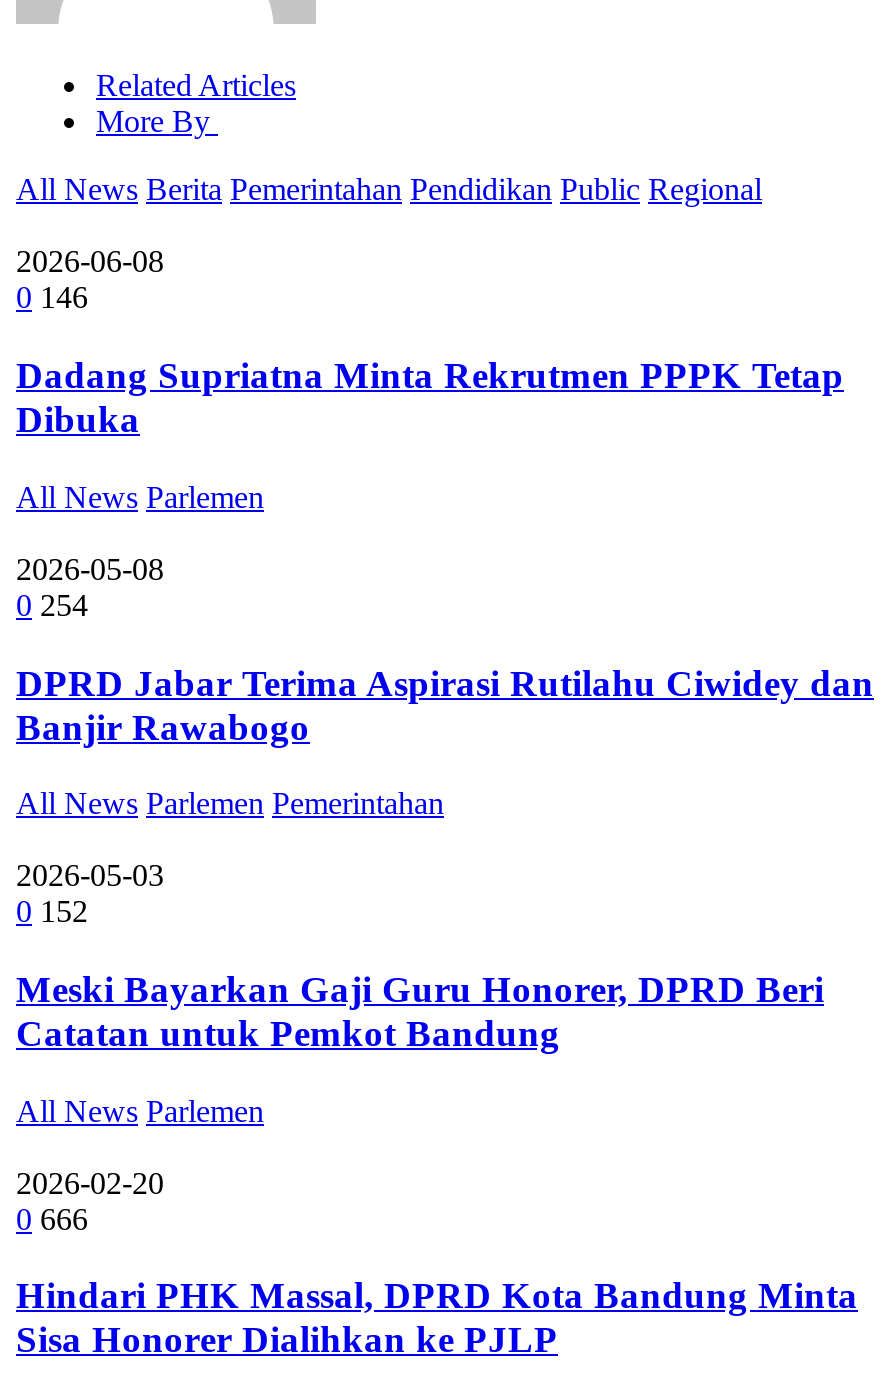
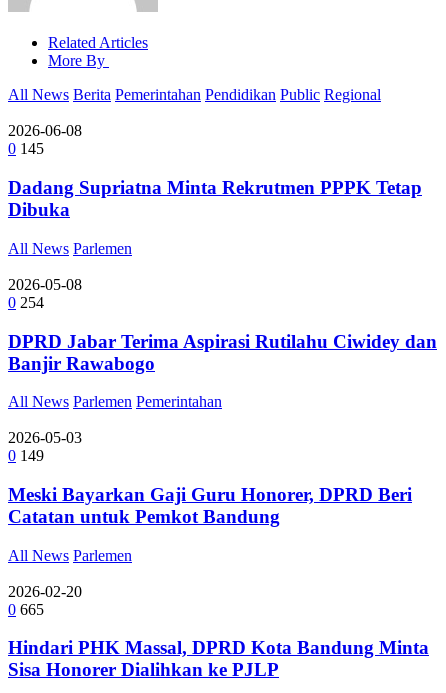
- 0 146
+ 0 145

- 0 152
+ 0 149

- 0 666
+ 0 665
